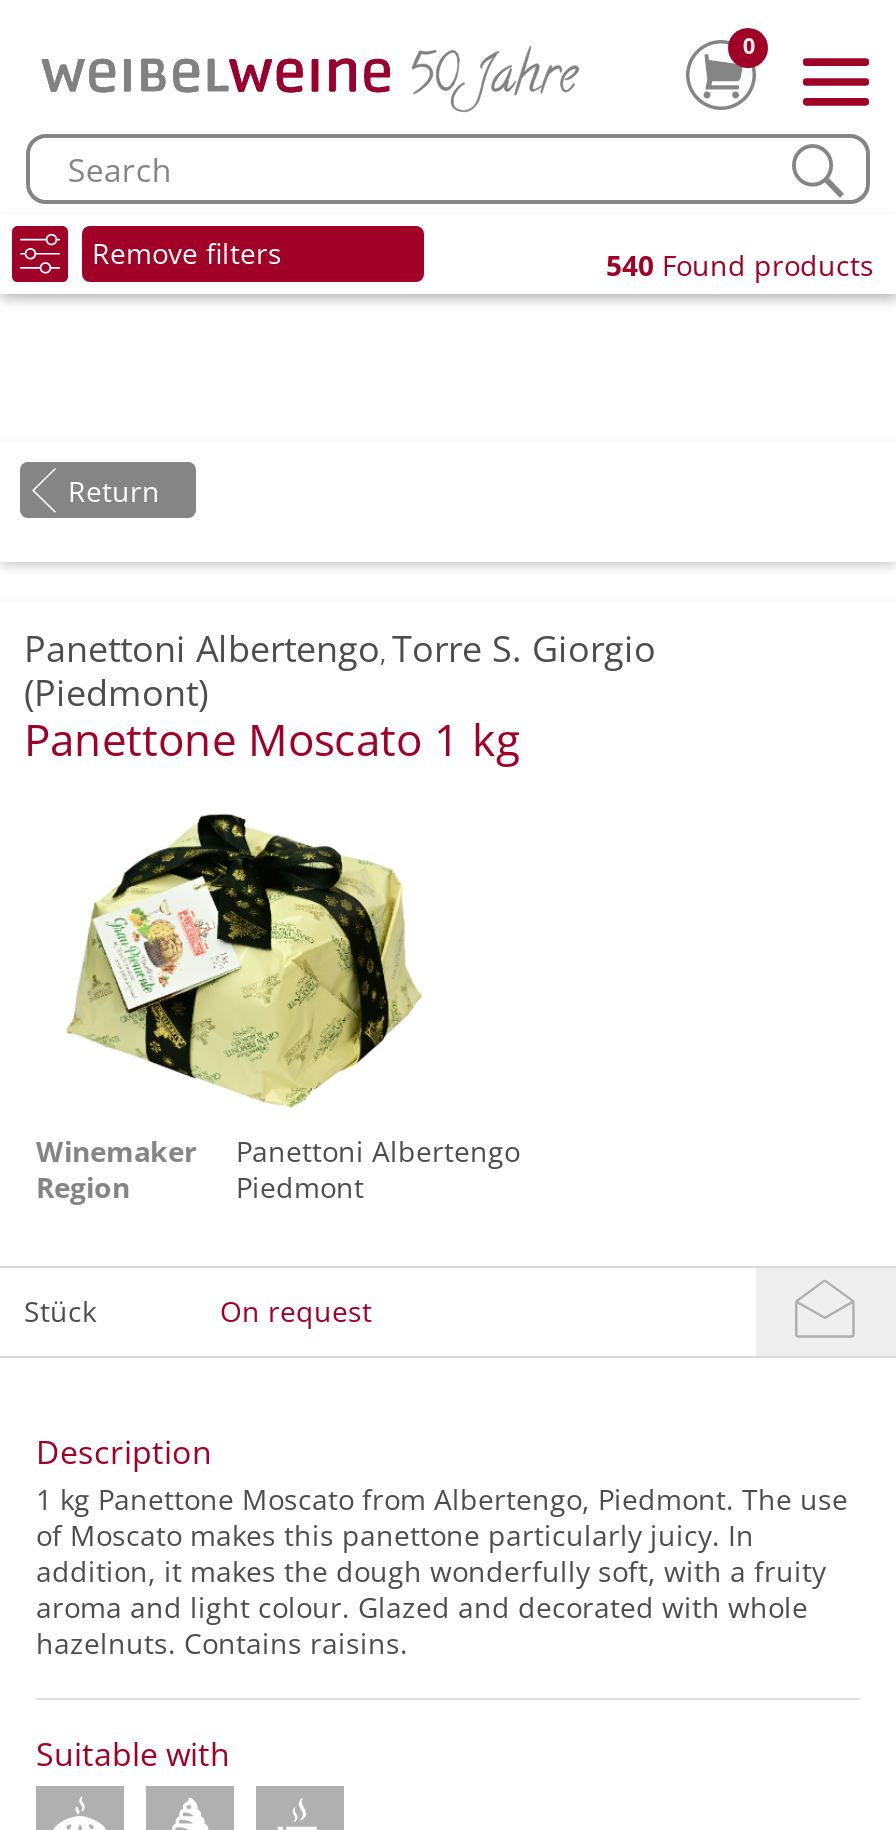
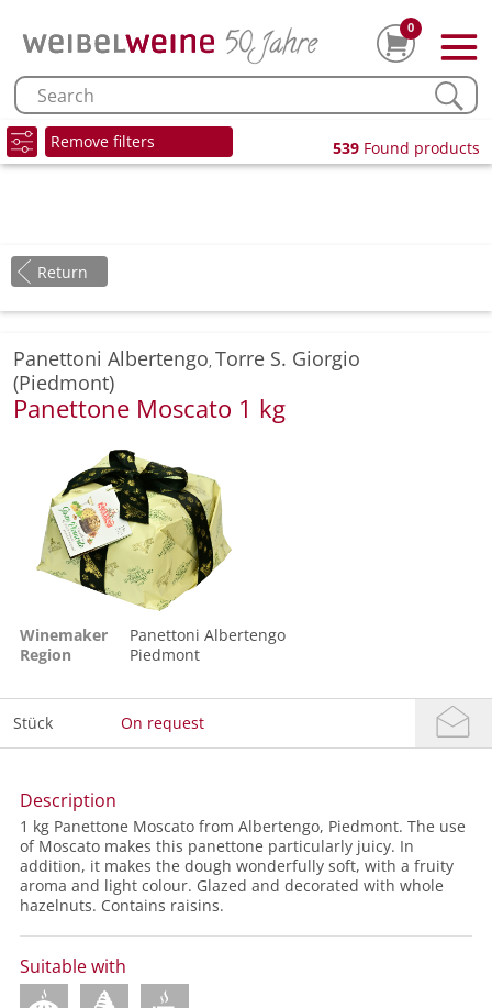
- 540 Found products
+ 539 Found products
